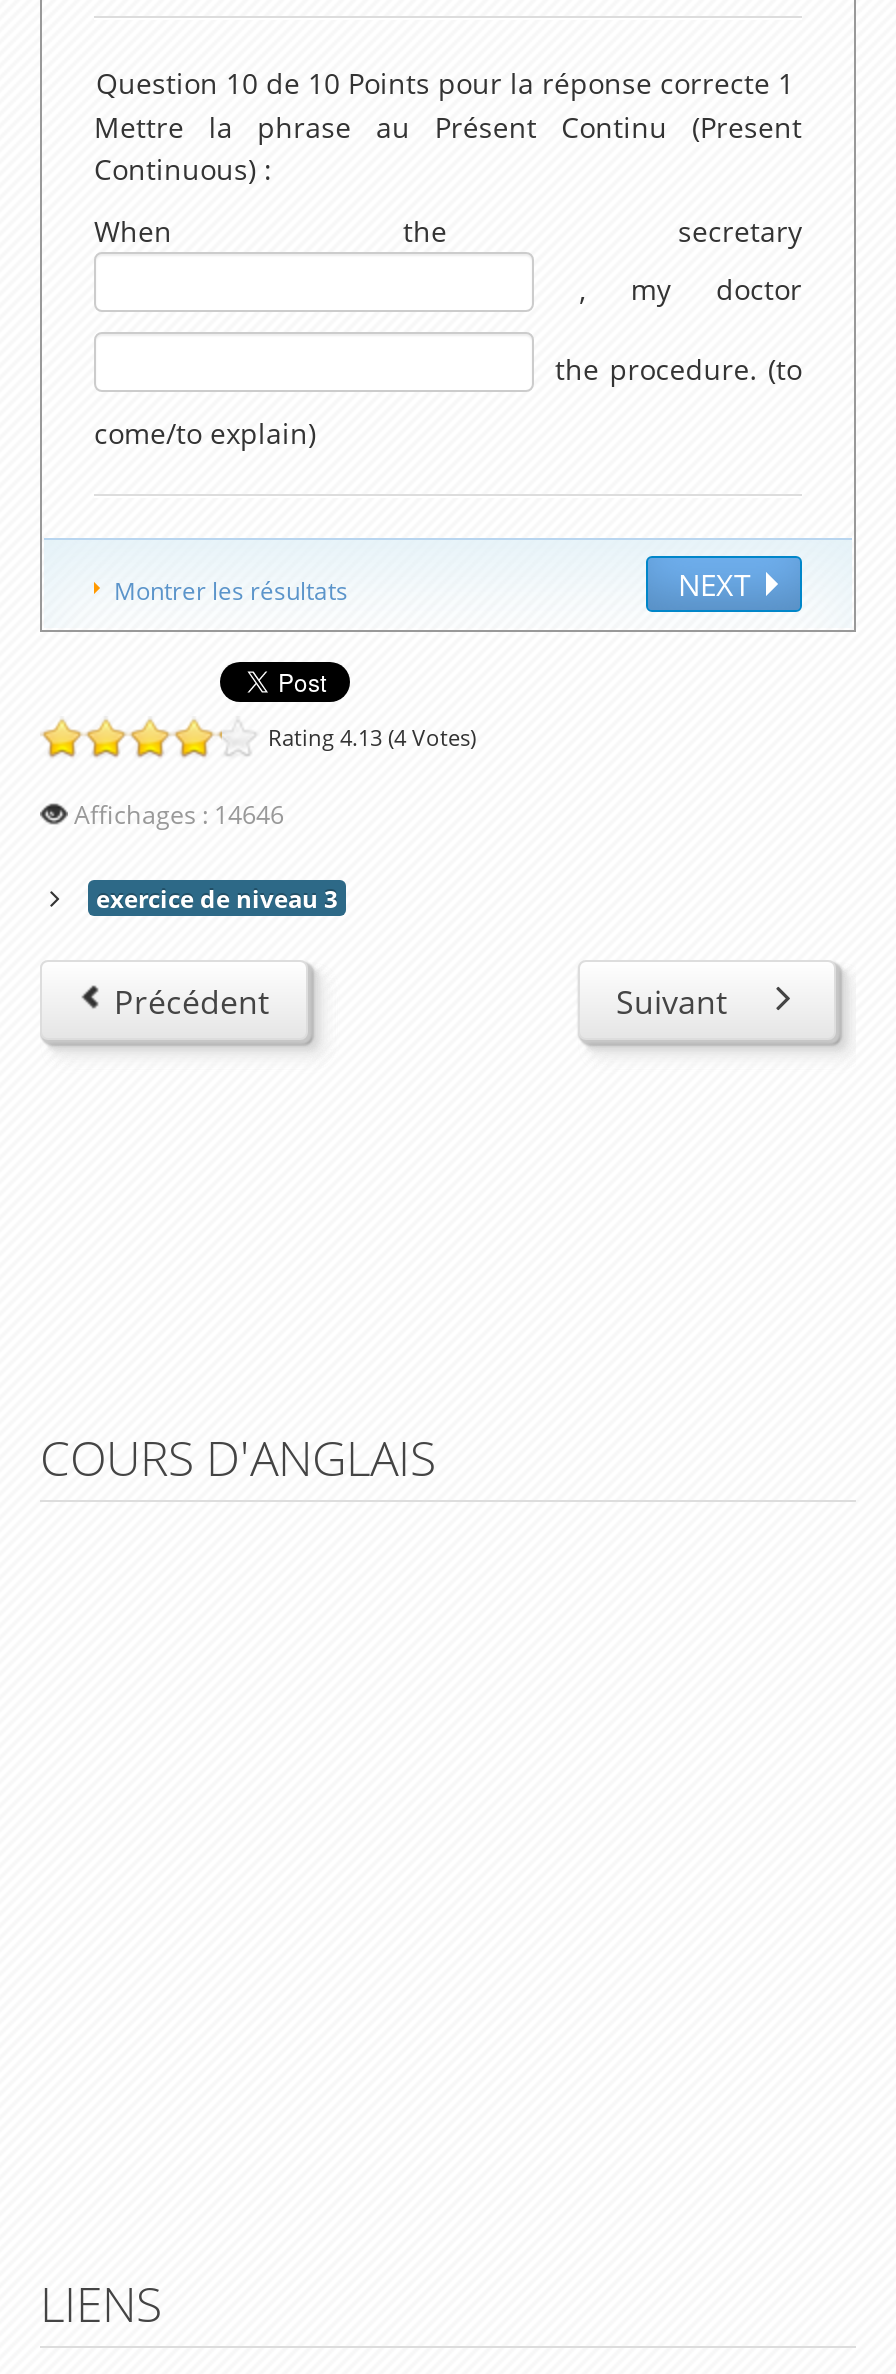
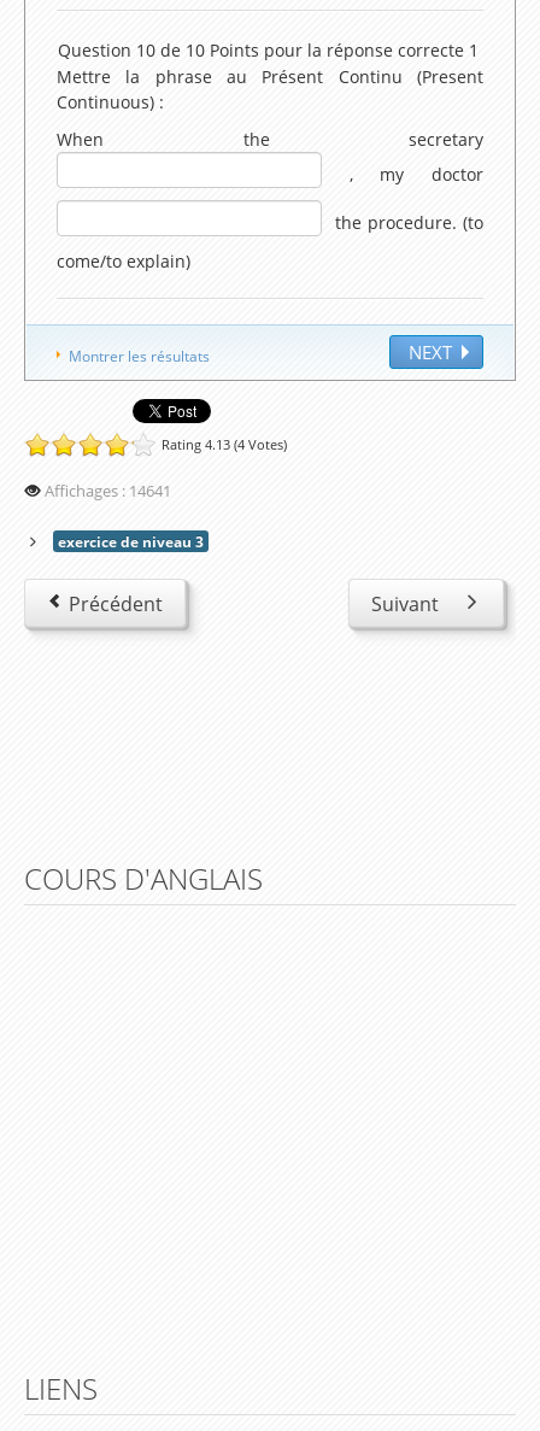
- Affichages : 14646
+ Affichages : 14641
